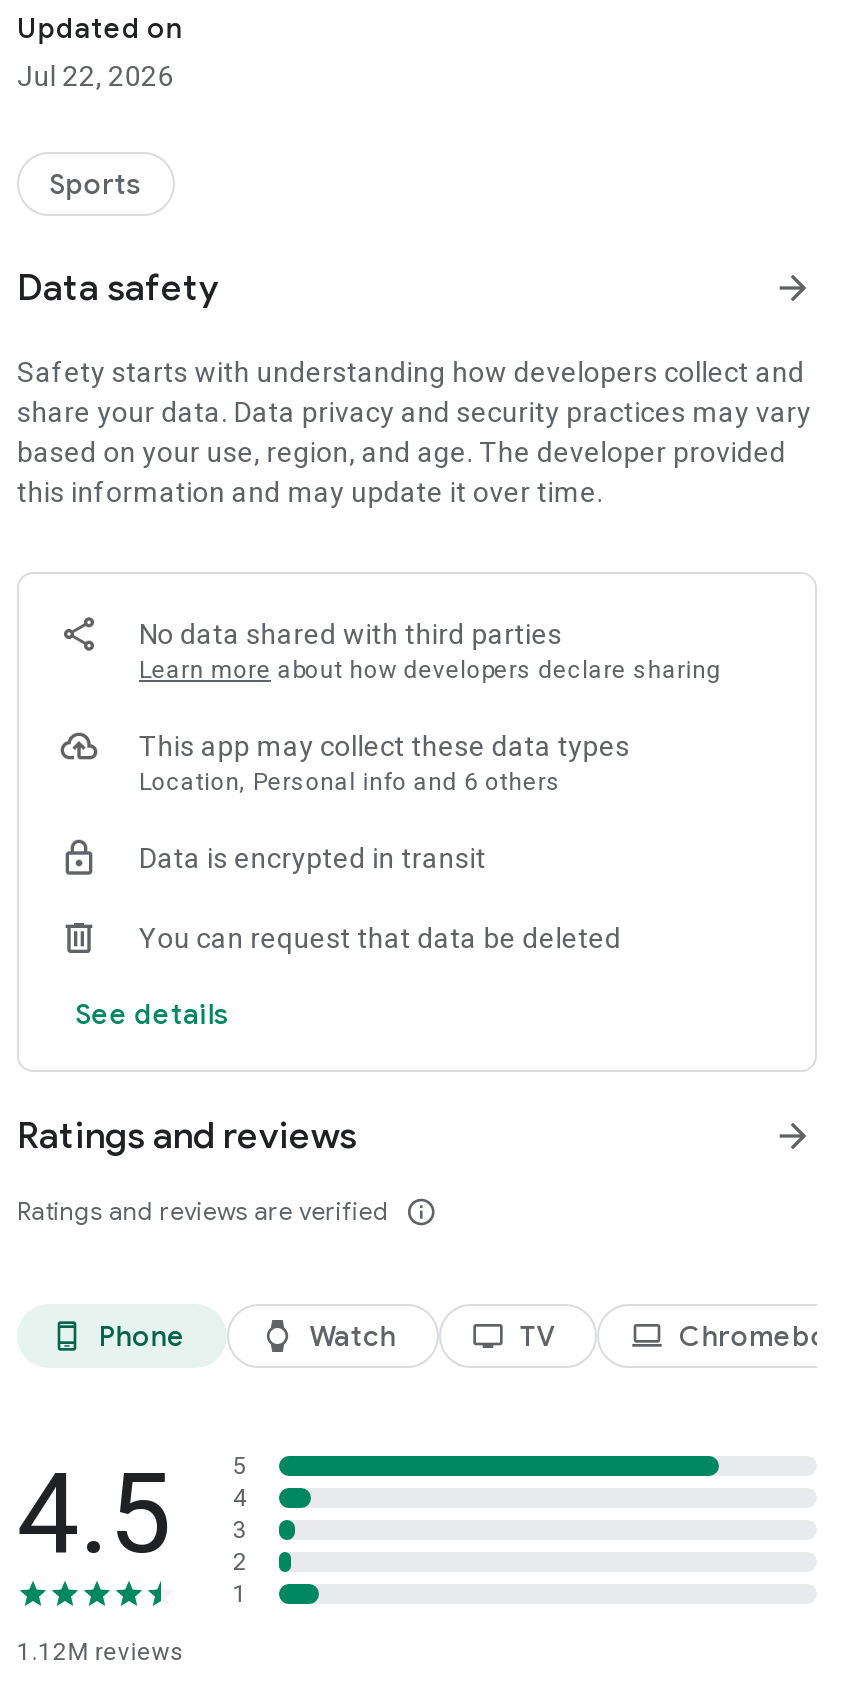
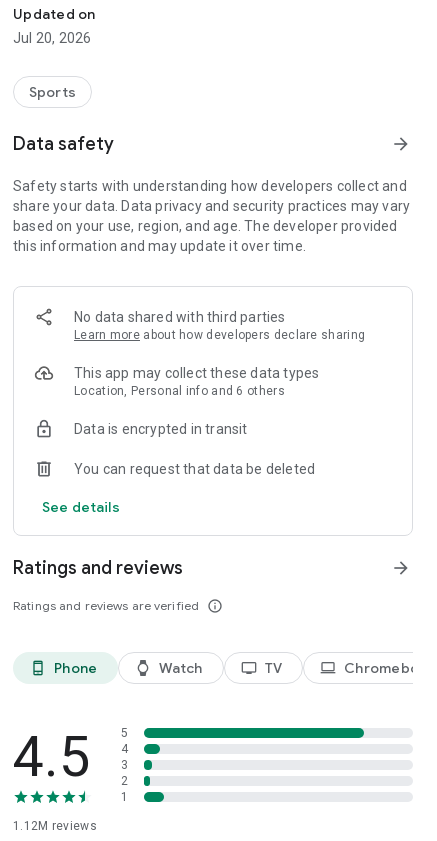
- Jul 22, 2026
+ Jul 20, 2026
